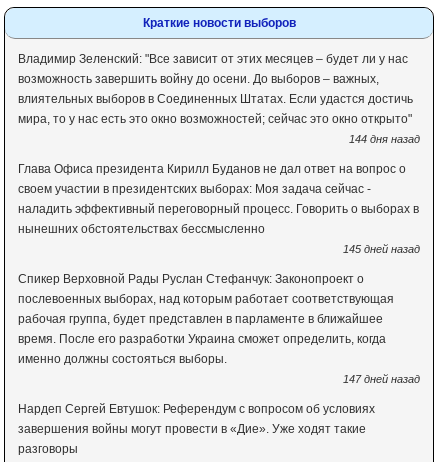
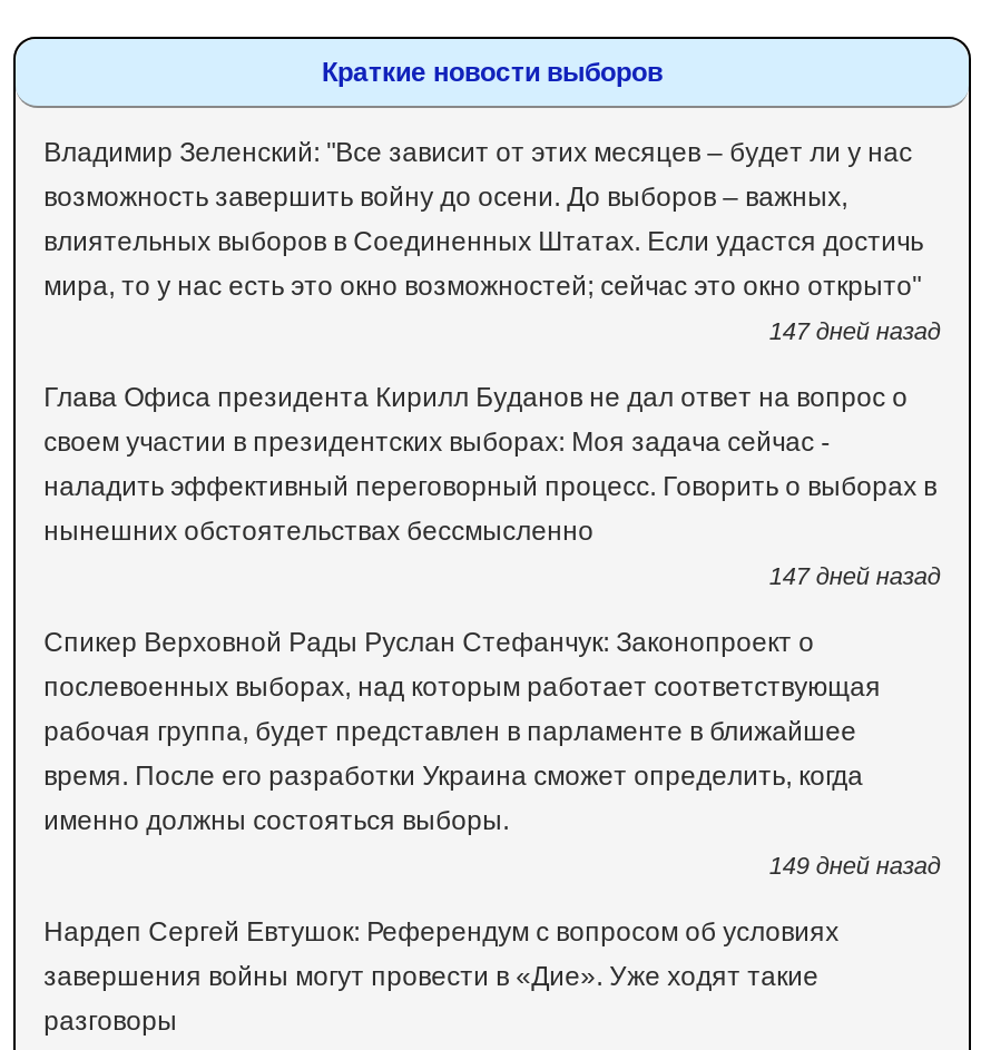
- 144 дня назад
+ 147 дней назад

- 145 дней назад
+ 147 дней назад

- 147 дней назад
+ 149 дней назад
